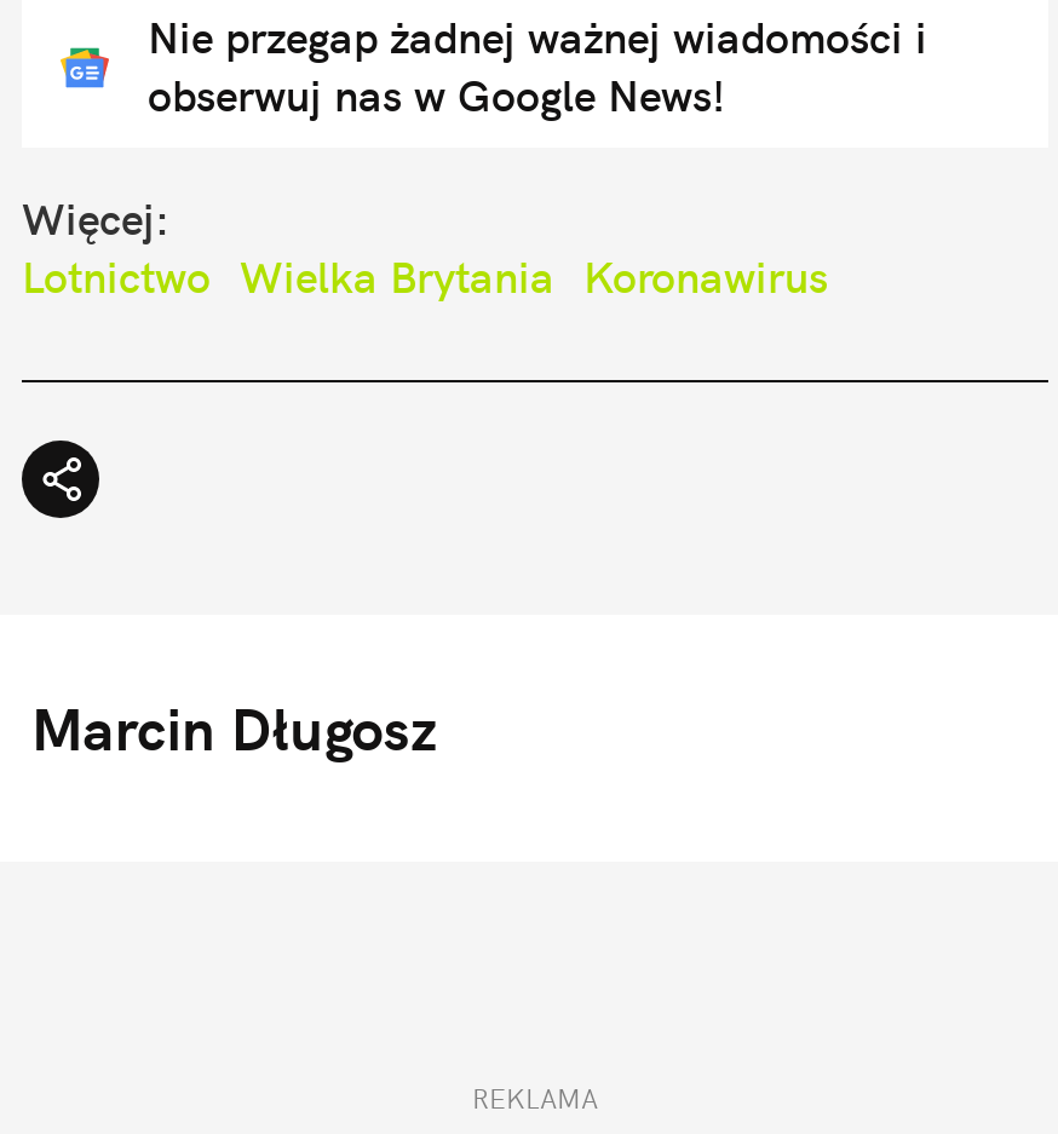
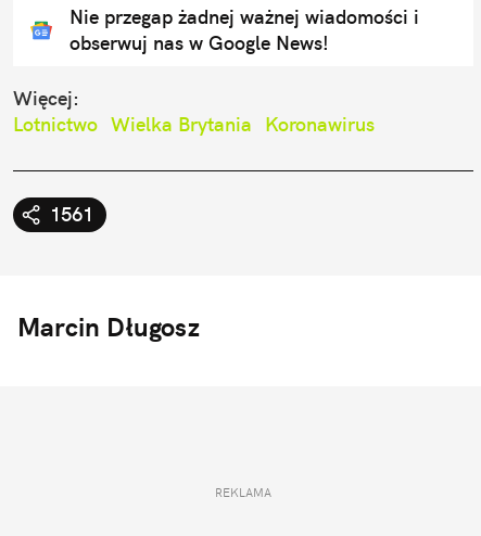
+ 1561
